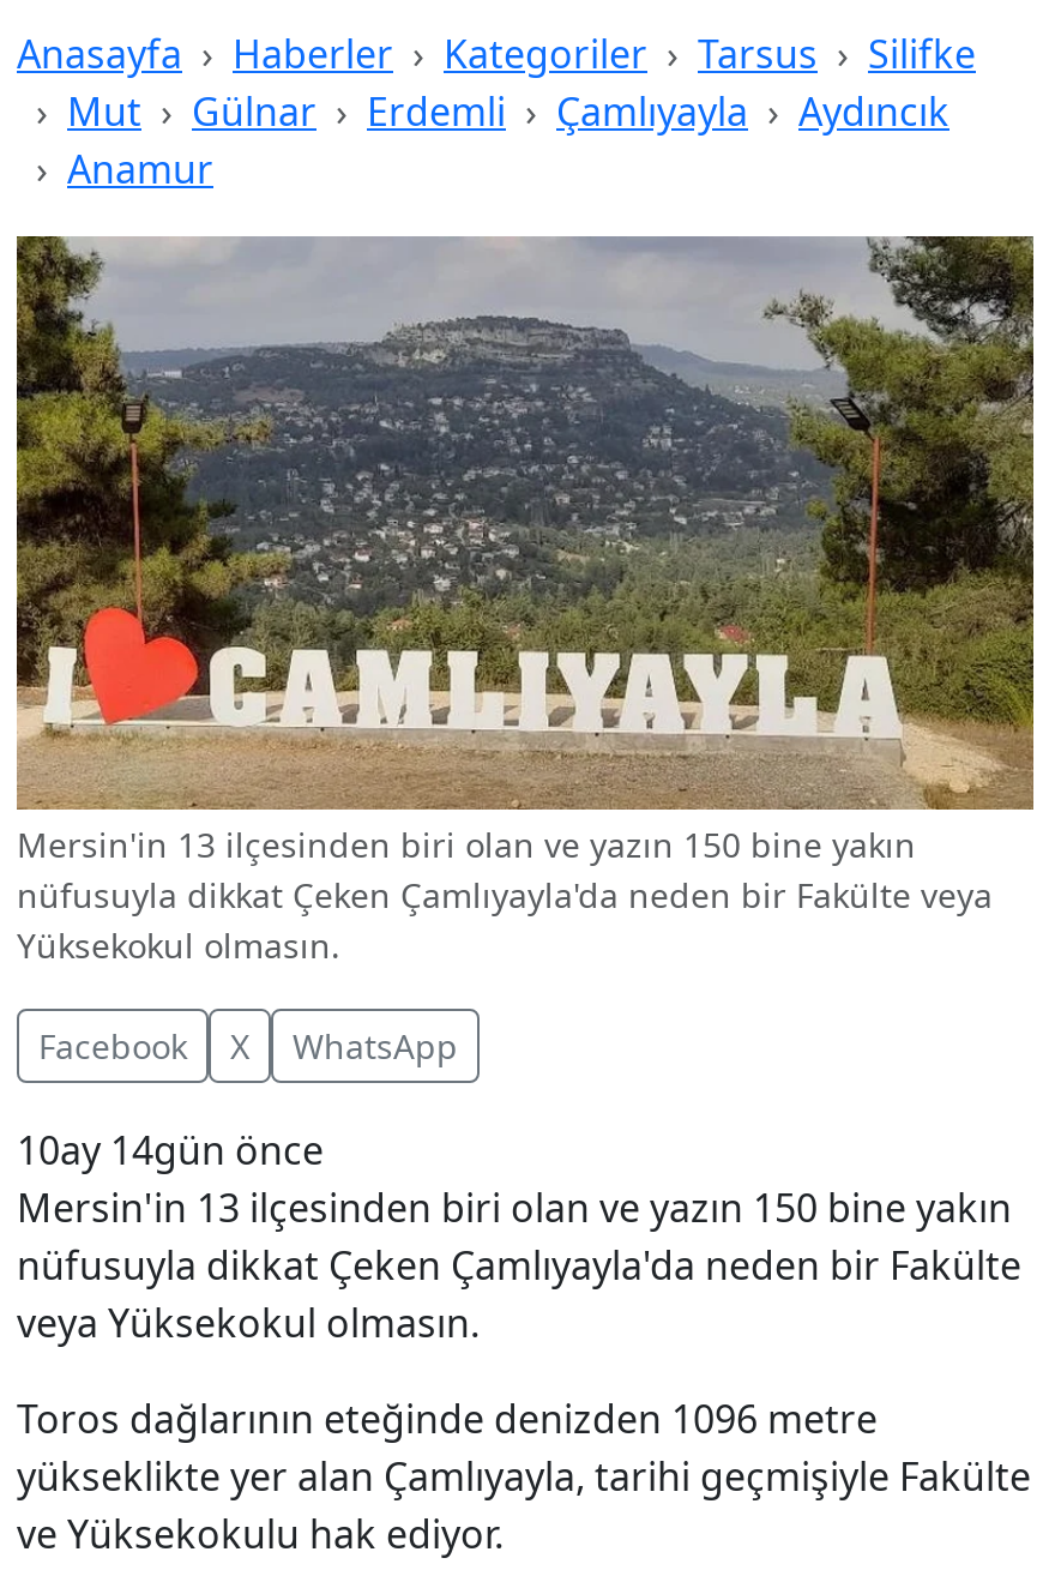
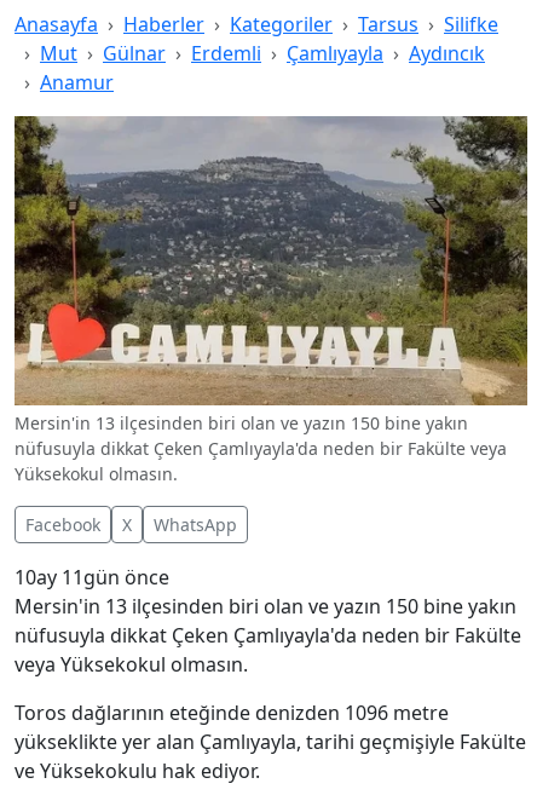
- 10ay 14gün önce
+ 10ay 11gün önce
